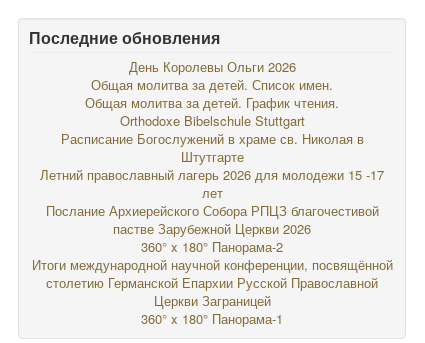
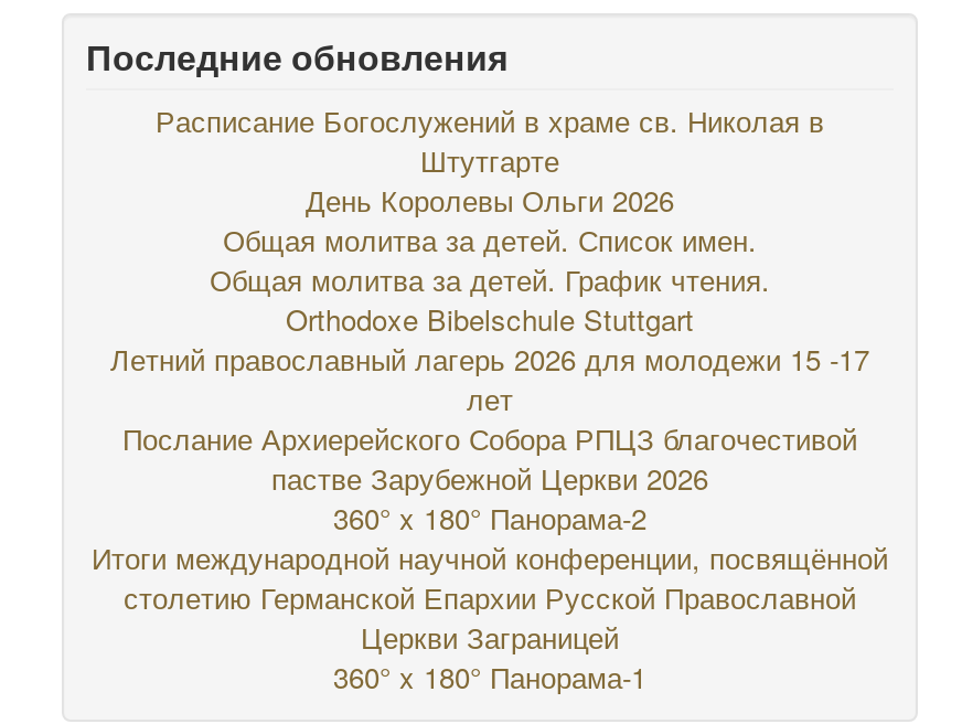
moved down: День Королевы Ольги 2026 | Общая молитва за детей. Список имен. | Общая молитва за детей. График чтения. | Orthodoxe Bibelschule Stuttgart

moved up: Расписание Богослужений в храме св. Николая в | Штутгарте
